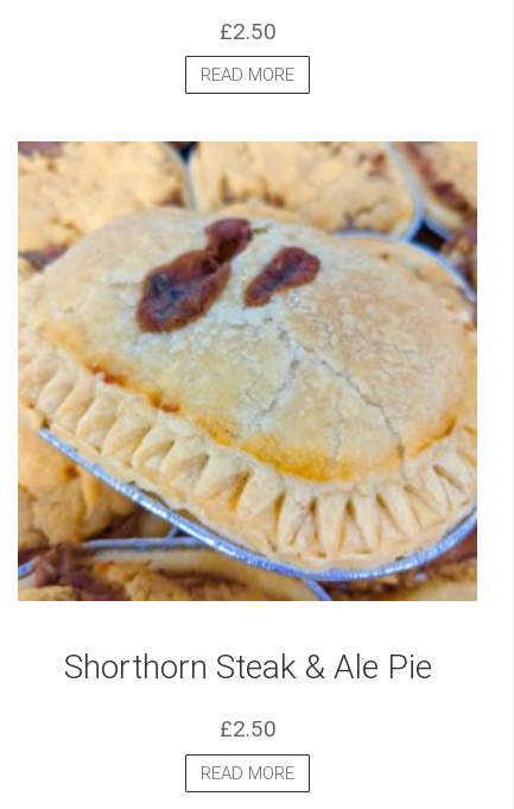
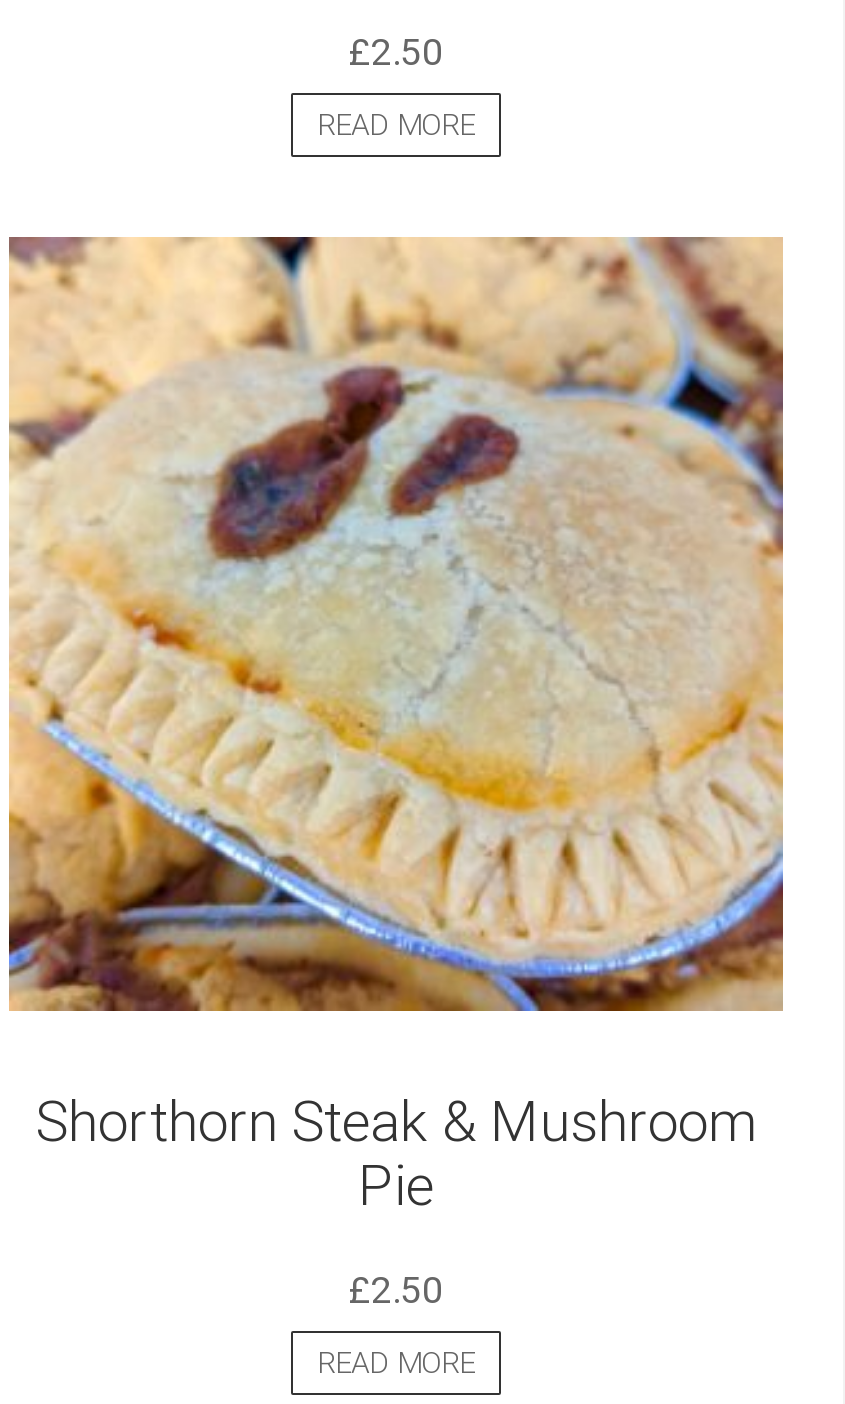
- Shorthorn Steak & Ale Pie
+ Shorthorn Steak & Mushroom
+ Pie
